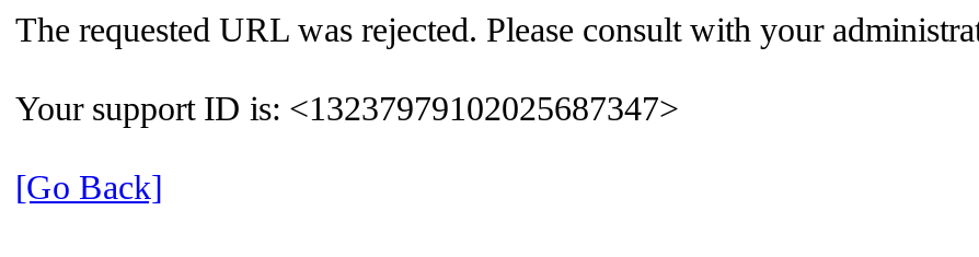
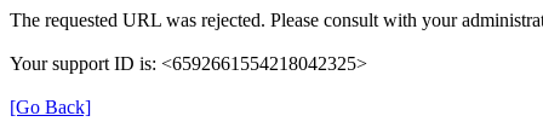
- Your support ID is: <13237979102025687347>
+ Your support ID is: <6592661554218042325>
